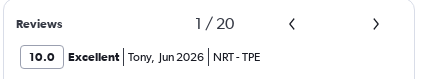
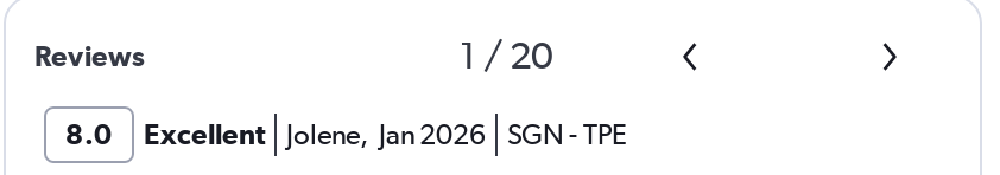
- 10.0
+ 8.0

- Tony, Jun 2026
- NRT - TPE
+ Jolene, Jan 2026
+ SGN - TPE
